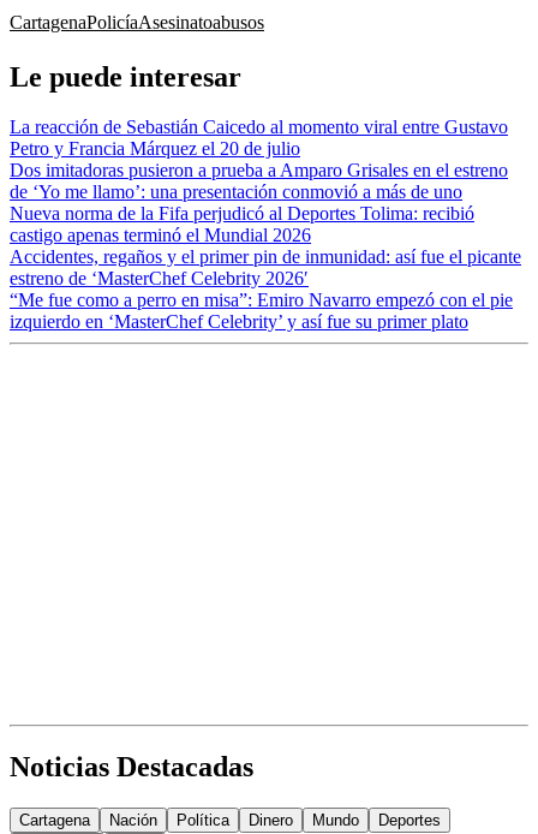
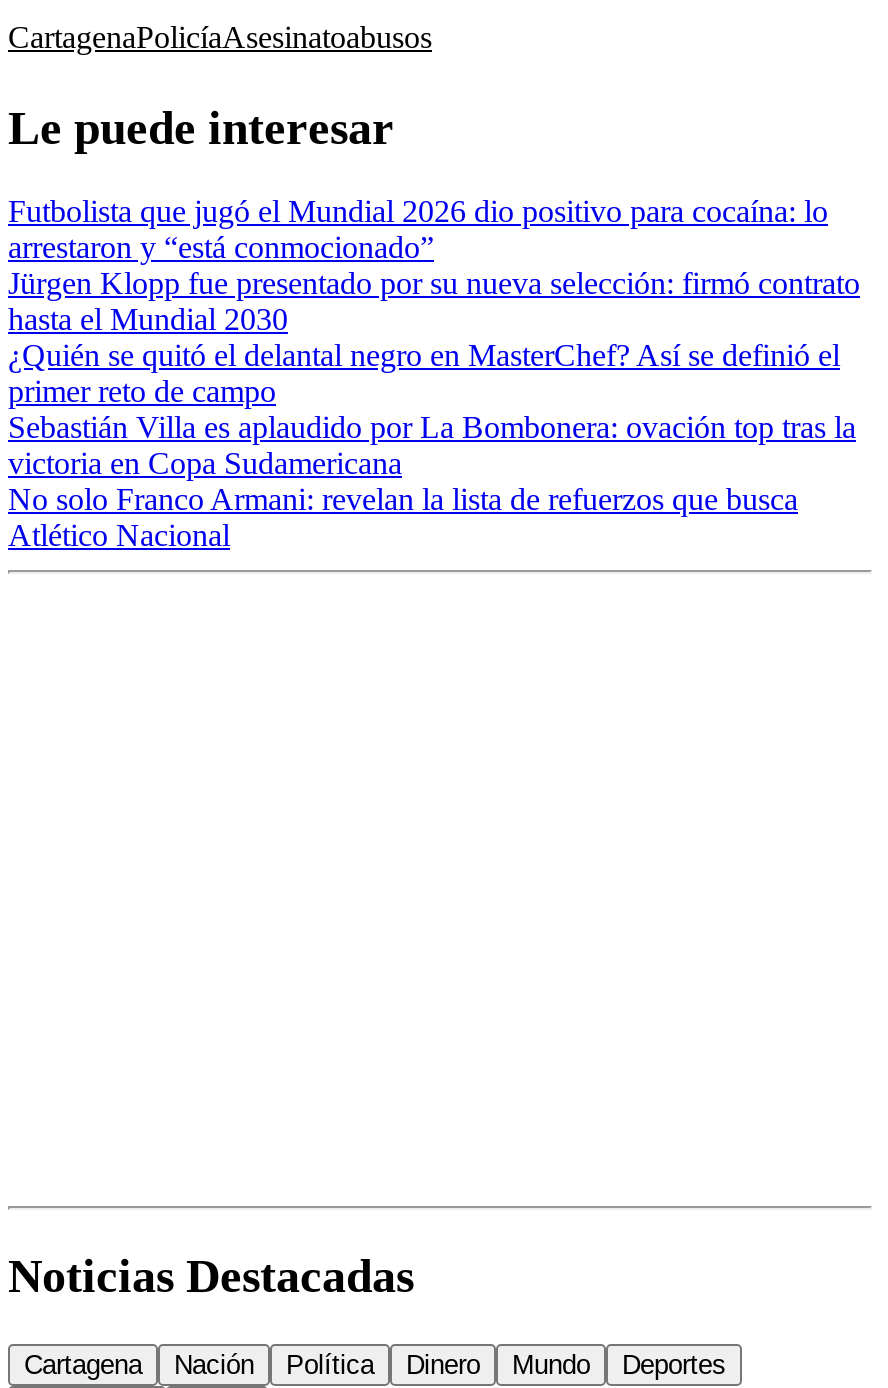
- La reacción de Sebastián Caicedo al momento viral entre Gustavo
- Petro y Francia Márquez el 20 de julio
- Dos imitadoras pusieron a prueba a Amparo Grisales en el estreno
- de ‘Yo me llamo’: una presentación conmovió a más de uno
- Nueva norma de la Fifa perjudicó al Deportes Tolima: recibió
- castigo apenas terminó el Mundial 2026
- Accidentes, regaños y el primer pin de inmunidad: así fue el picante
- estreno de ‘MasterChef Celebrity 2026′
- “Me fue como a perro en misa”: Emiro Navarro empezó con el pie
- izquierdo en ‘MasterChef Celebrity’ y así fue su primer plato
+ Futbolista que jugó el Mundial 2026 dio positivo para cocaína: lo
+ arrestaron y “está conmocionado”
+ Jürgen Klopp fue presentado por su nueva selección: firmó contrato
+ hasta el Mundial 2030
+ ¿Quién se quitó el delantal negro en MasterChef? Así se definió el
+ primer reto de campo
+ Sebastián Villa es aplaudido por La Bombonera: ovación top tras la
+ victoria en Copa Sudamericana
+ No solo Franco Armani: revelan la lista de refuerzos que busca
+ Atlético Nacional
